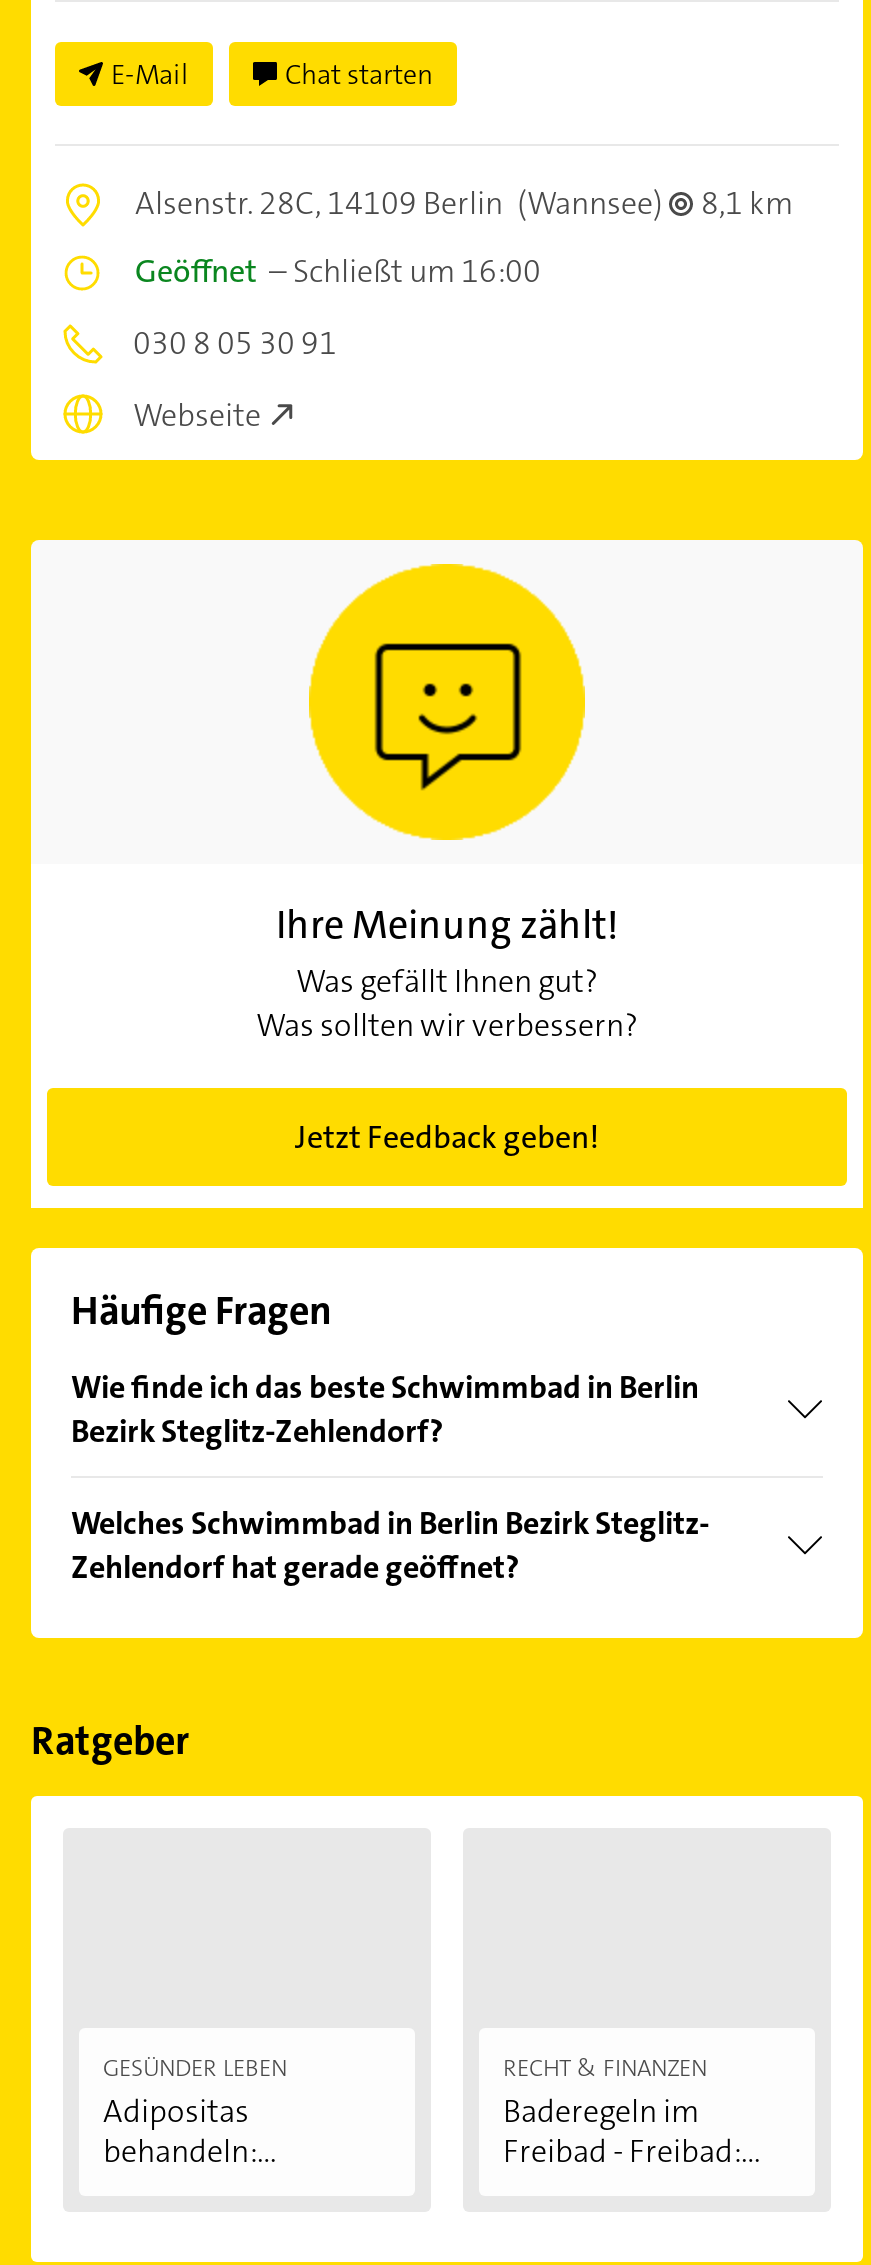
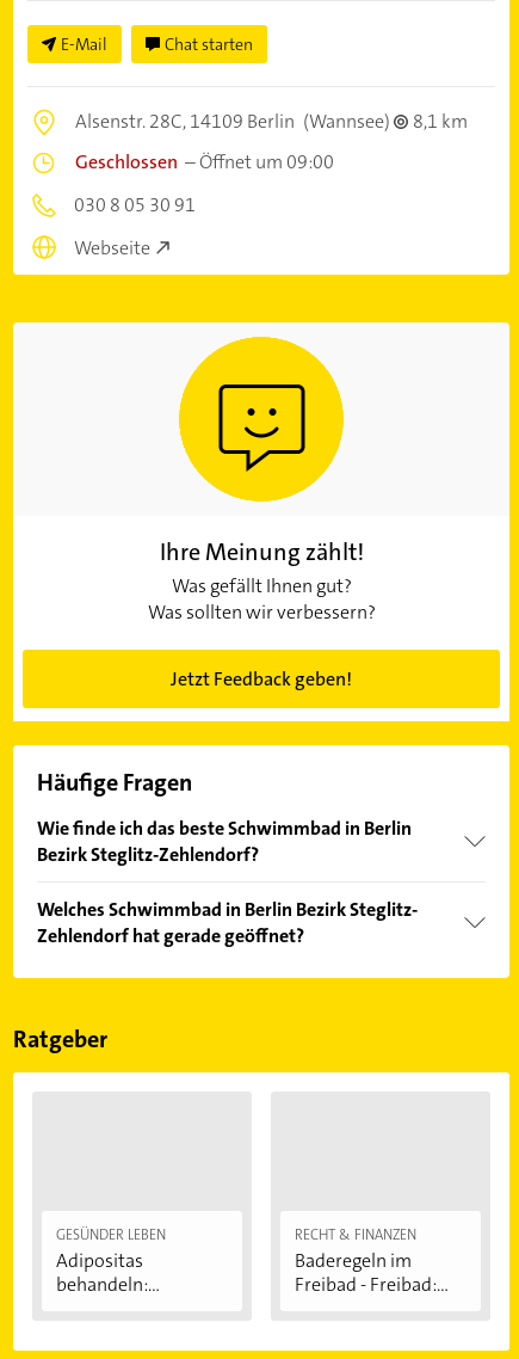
- Geöffnet – Schließt um 16:00
+ Geschlossen – Öffnet um 09:00
